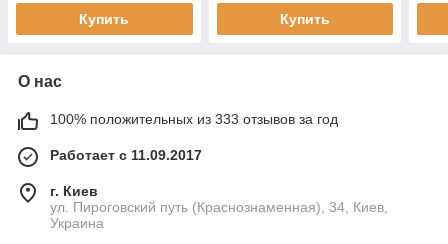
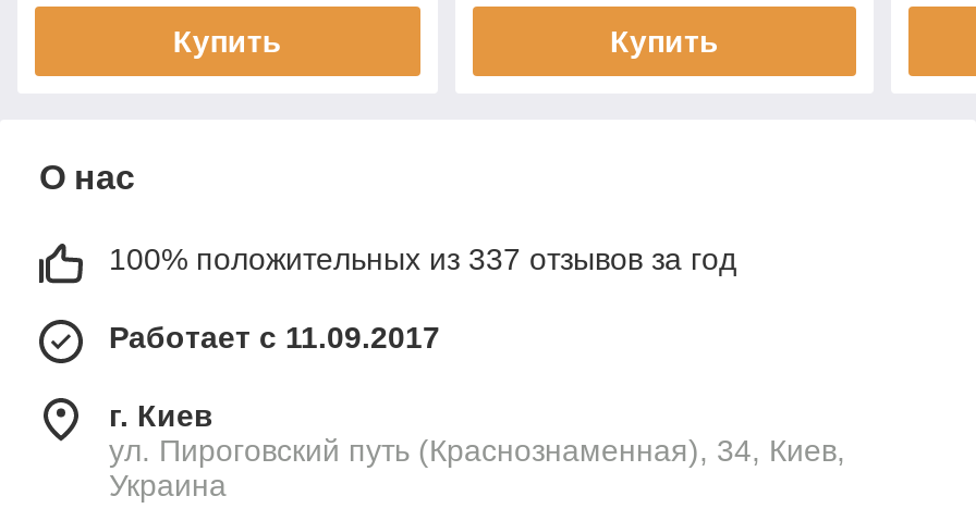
- 100% положительных из 333 отзывов за год
+ 100% положительных из 337 отзывов за год
